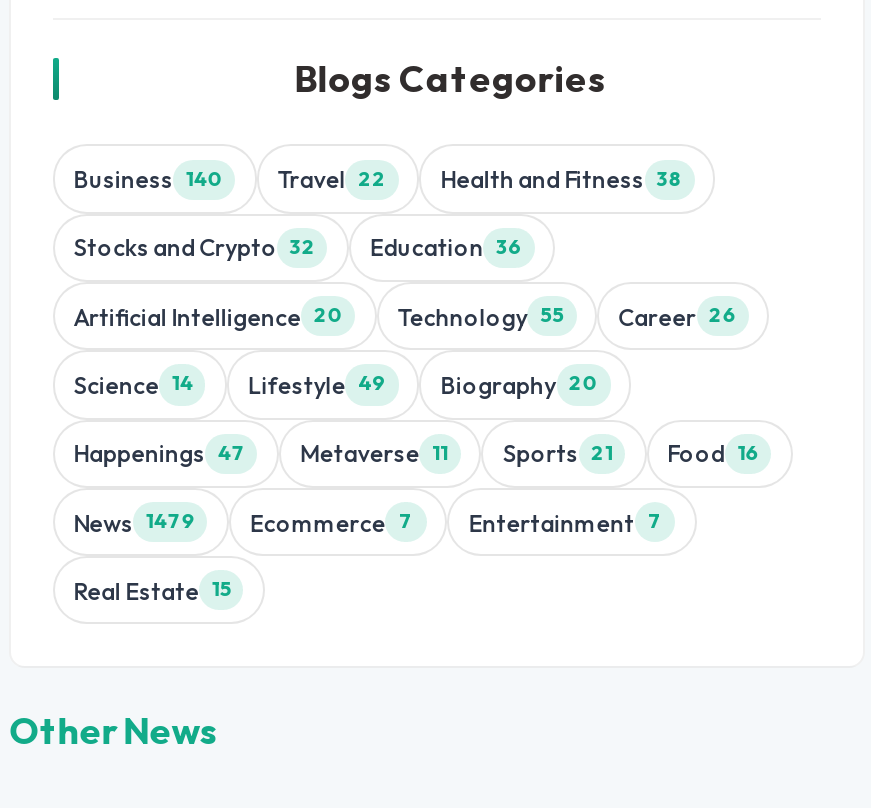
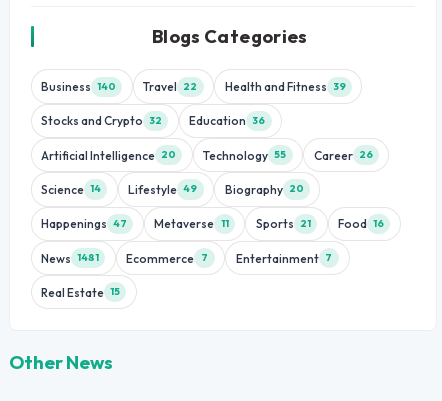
- Health and Fitness 38
+ Health and Fitness 39

- News 1479 Ecommerce 7 Entertainment 7
+ News 1481 Ecommerce 7 Entertainment 7
